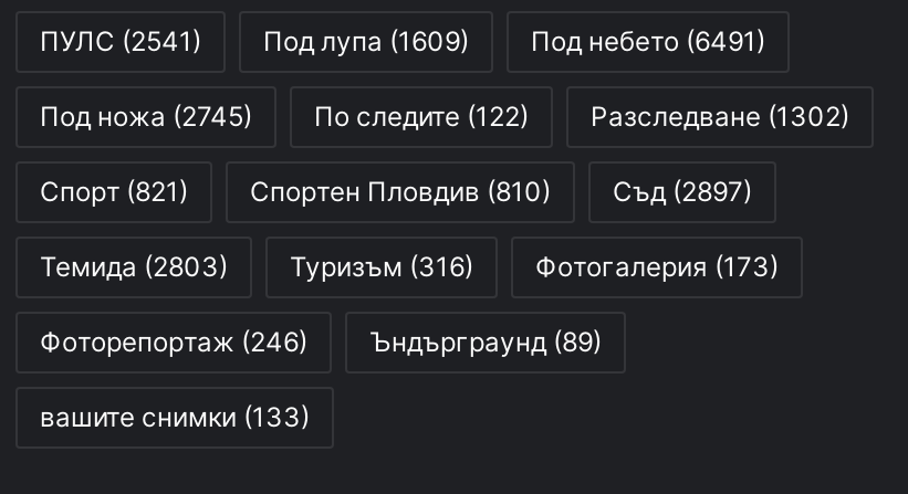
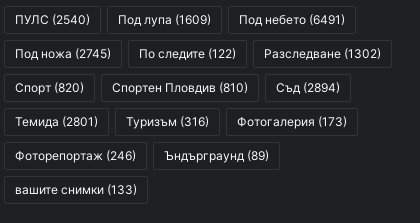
- ПУЛС (2541) Под лупа (1609) Под небето (6491)
+ ПУЛС (2540) Под лупа (1609) Под небето (6491)

- Спорт (821)
+ Спорт (820)

- Съд (2897)
+ Съд (2894)

- Темида (2803) Туризъм (316) Фотогалерия (173)
+ Темида (2801) Туризъм (316) Фотогалерия (173)
